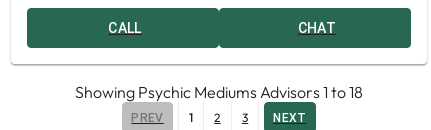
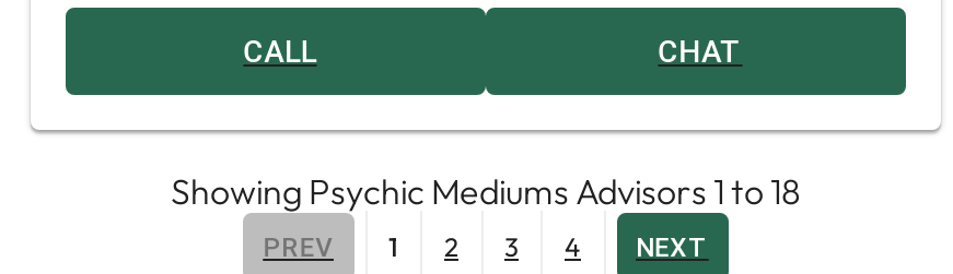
+ 4
